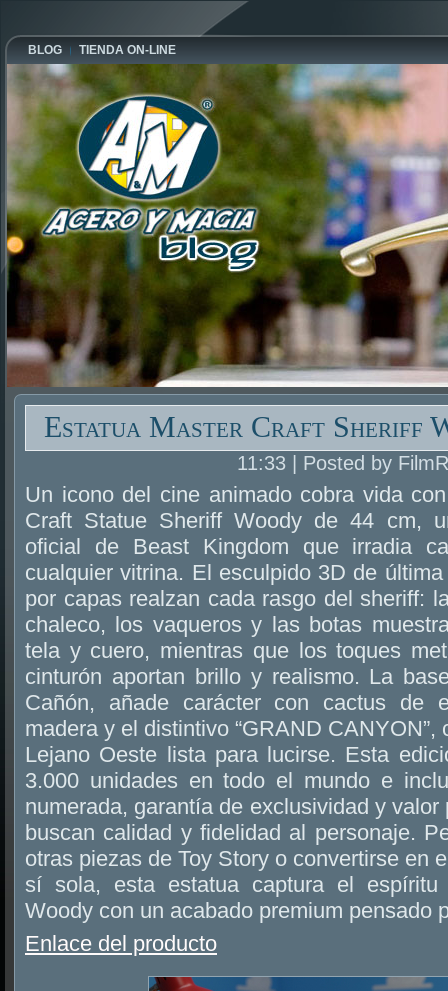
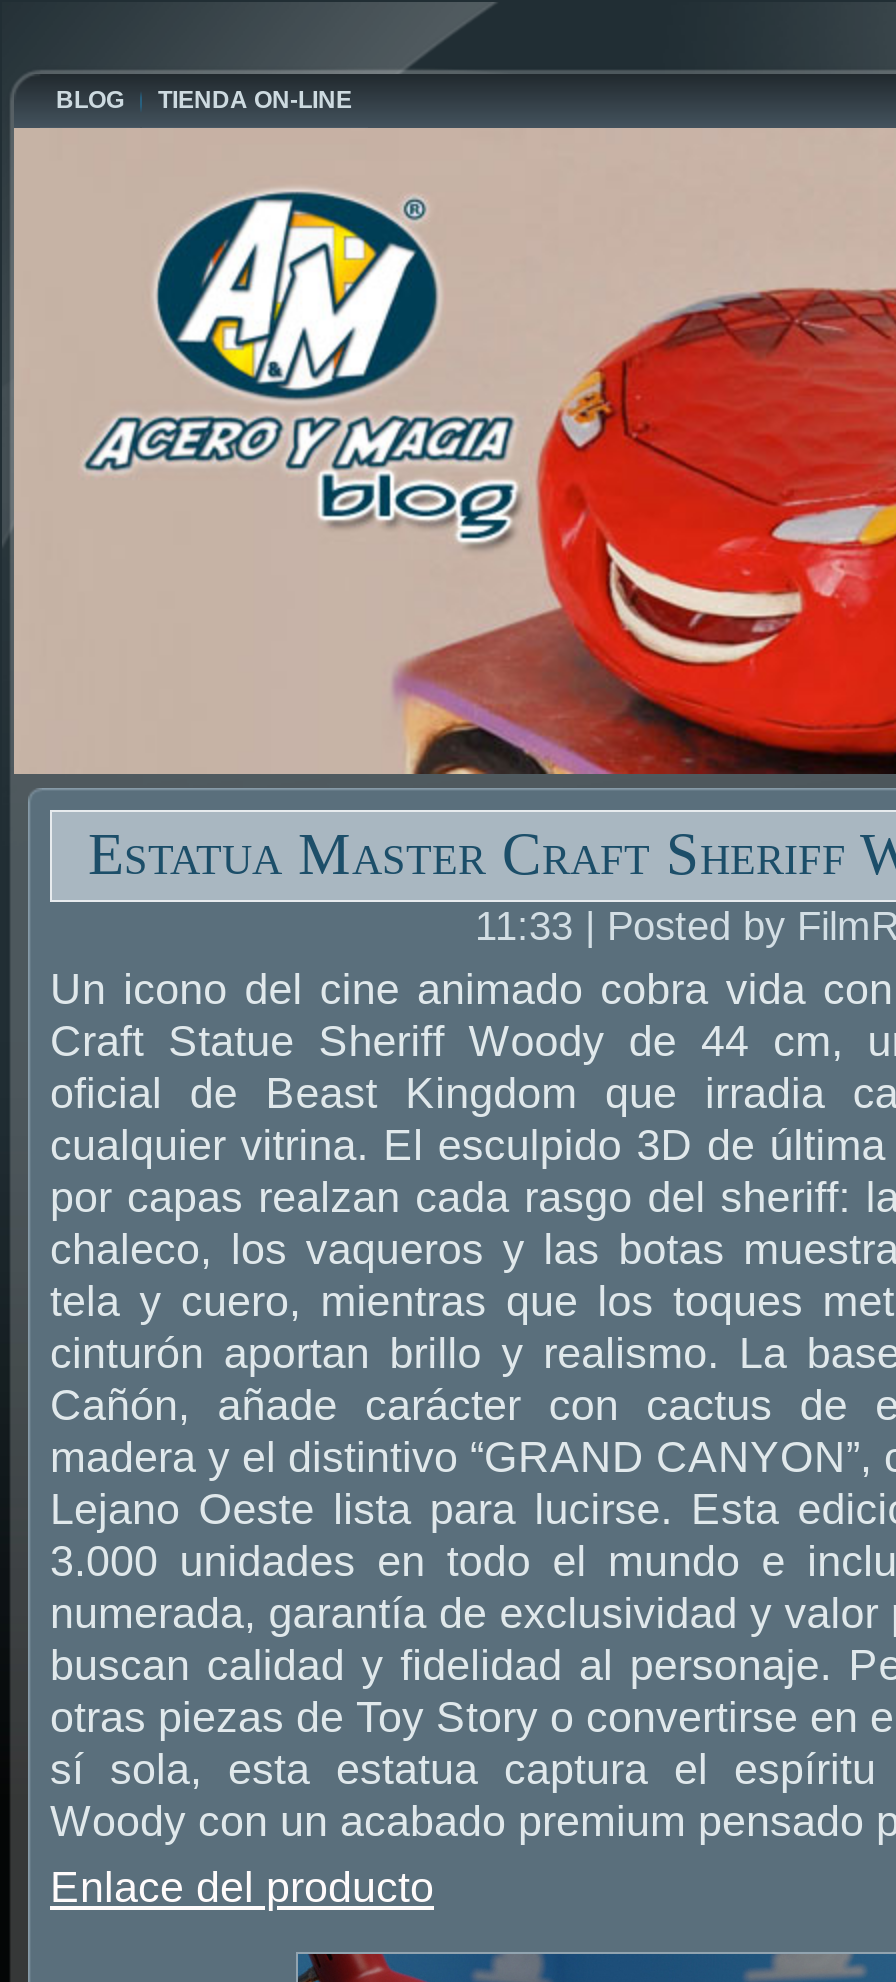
- [image]
+ [image]
